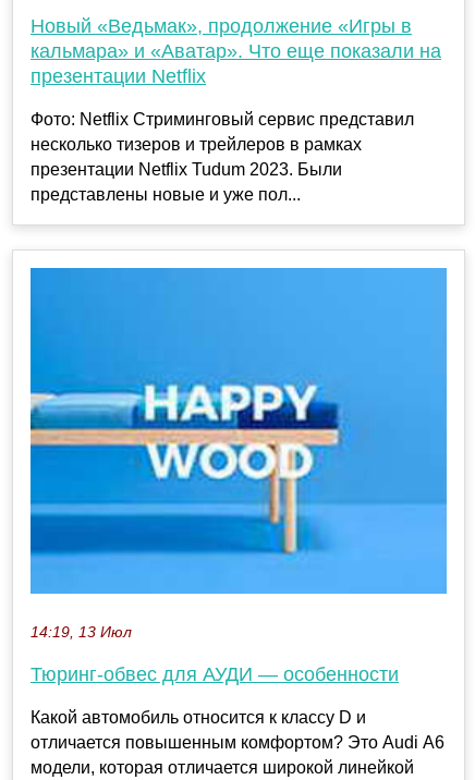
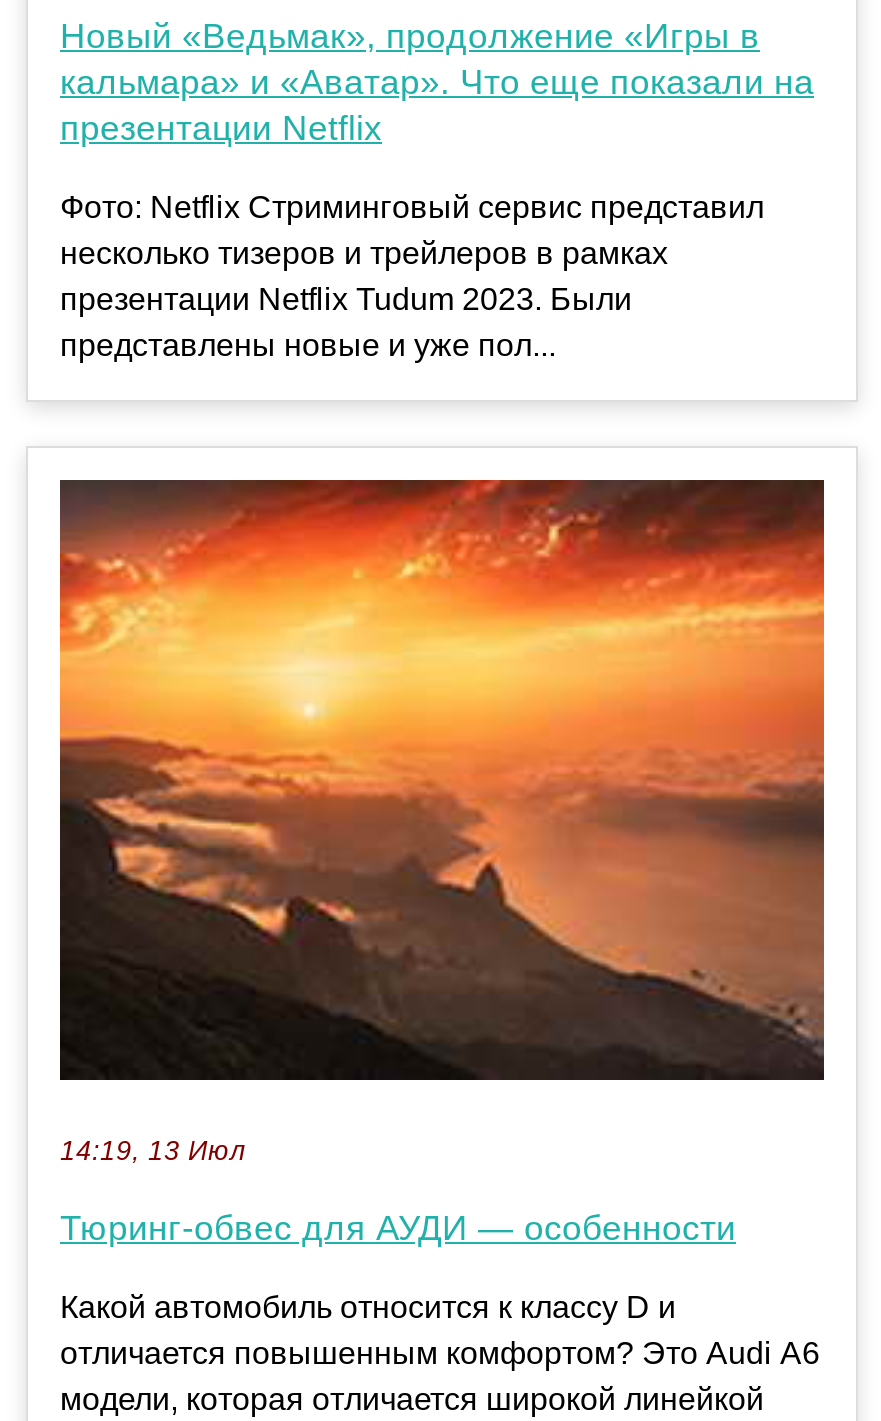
- [image]
+ [image]
